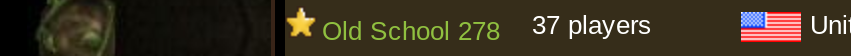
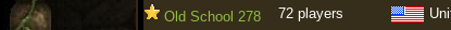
- Old School 278 37 players
+ Old School 278 72 players
